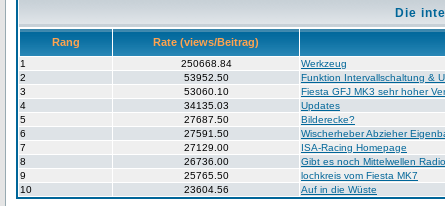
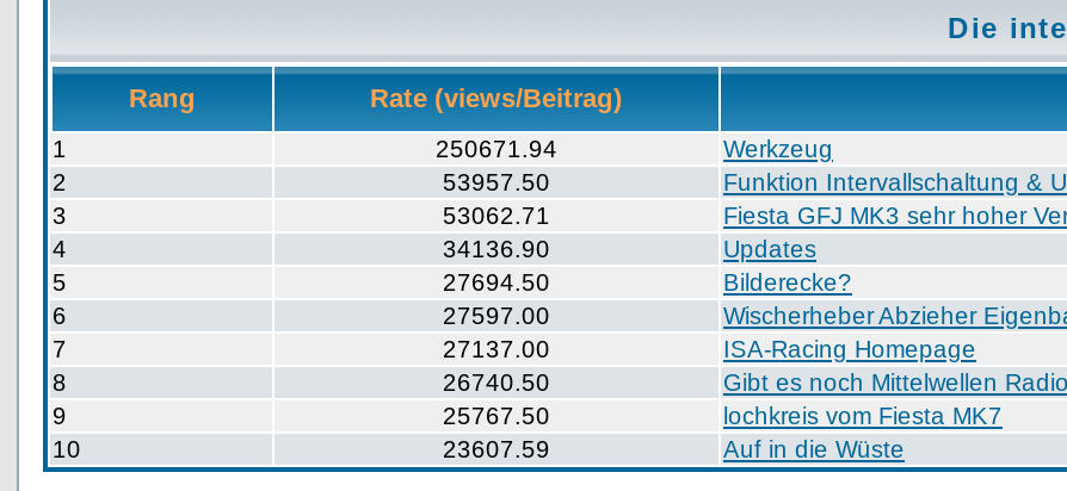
- 250668.84
+ 250671.94

- 53952.50
+ 53957.50

- 53060.10
+ 53062.71

- 34135.03
+ 34136.90

- 27687.50
+ 27694.50

- 27591.50
+ 27597.00

- 27129.00
+ 27137.00

- 26736.00
+ 26740.50

- 25765.50
+ 25767.50

- 23604.56
+ 23607.59
